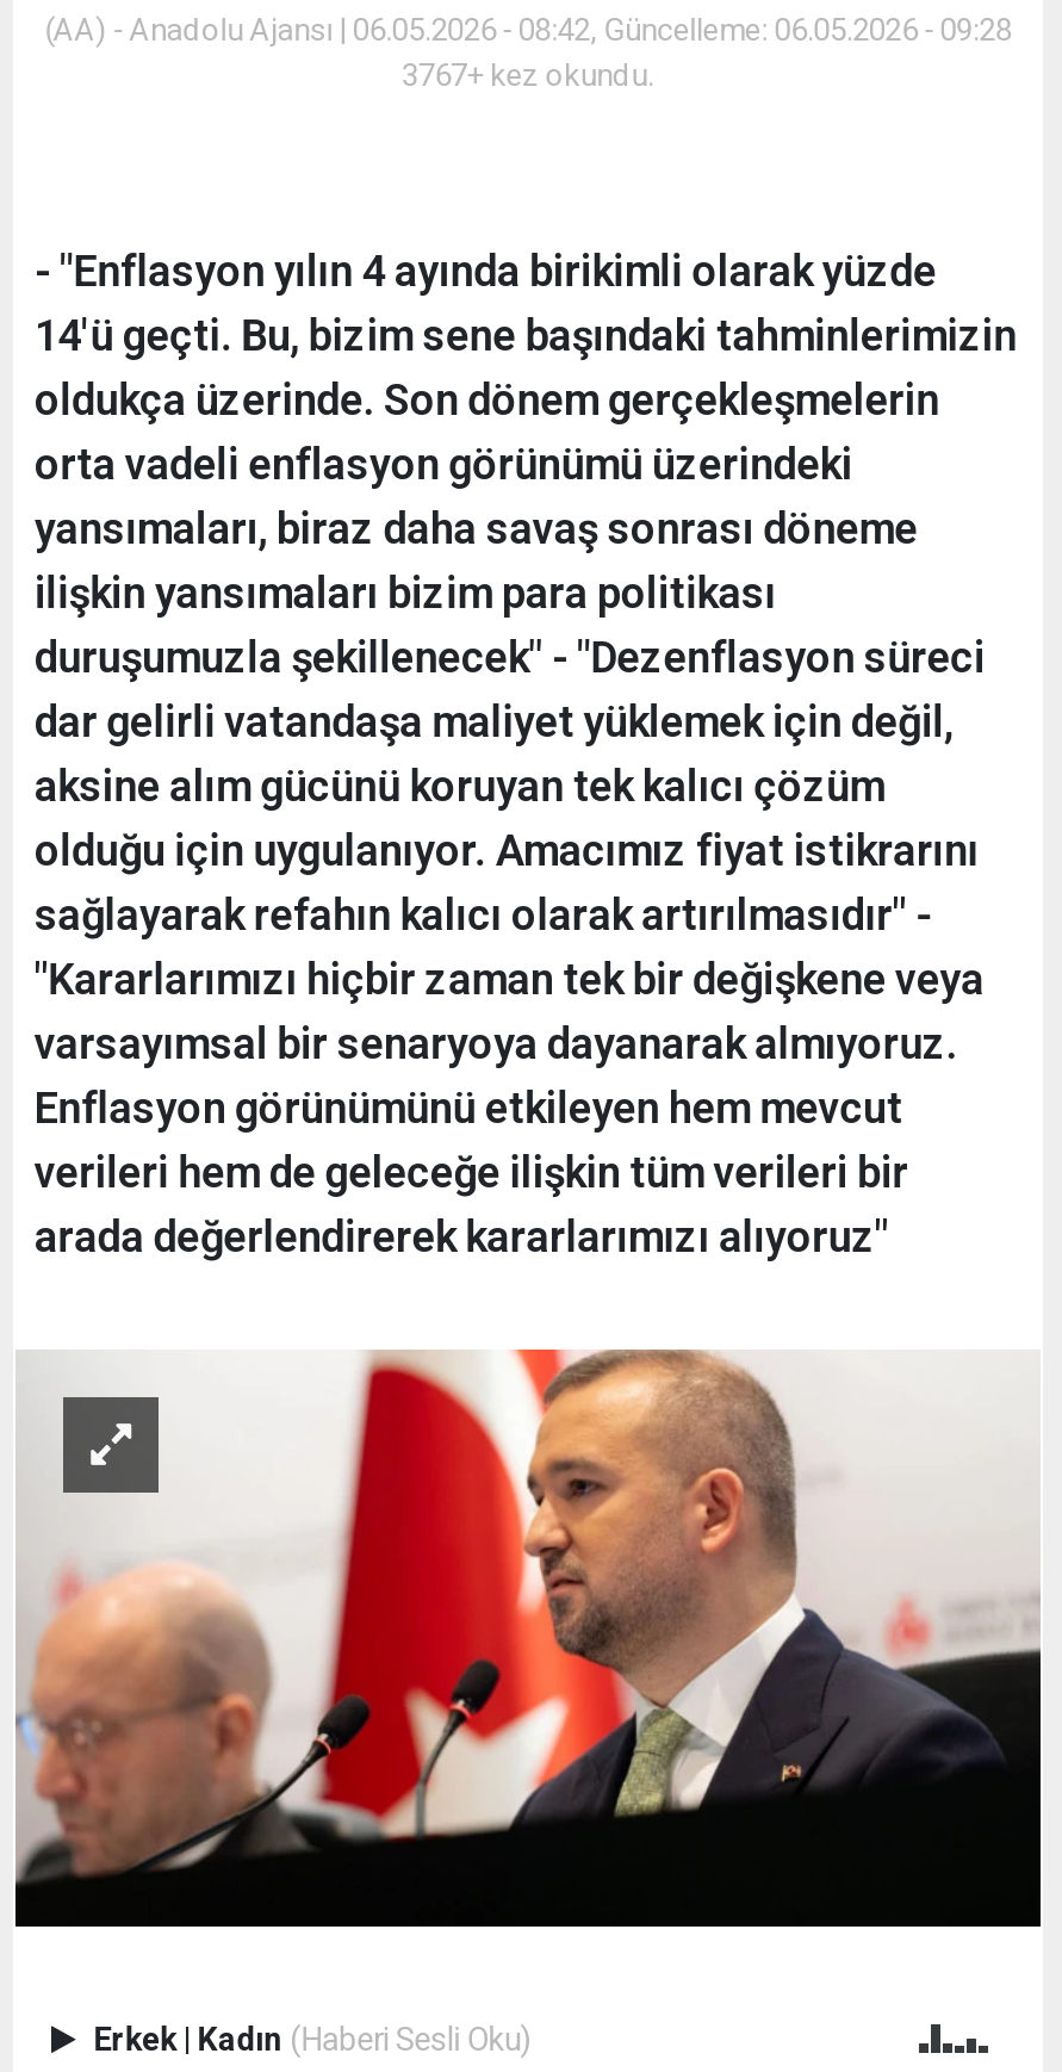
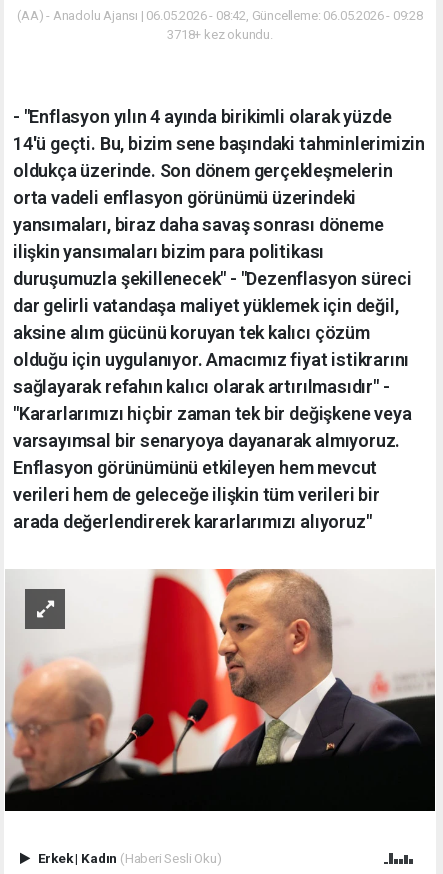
- 3767+ kez okundu.
+ 3718+ kez okundu.
